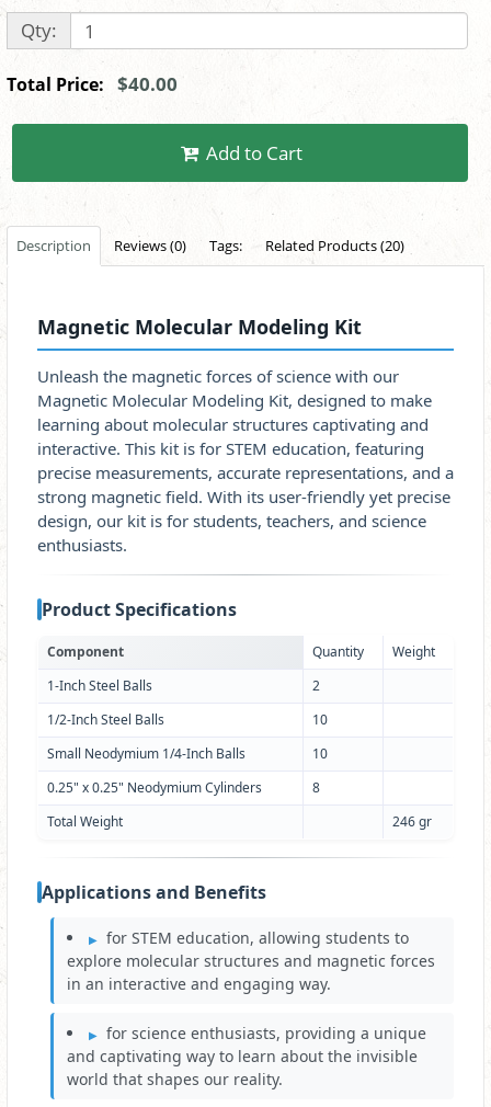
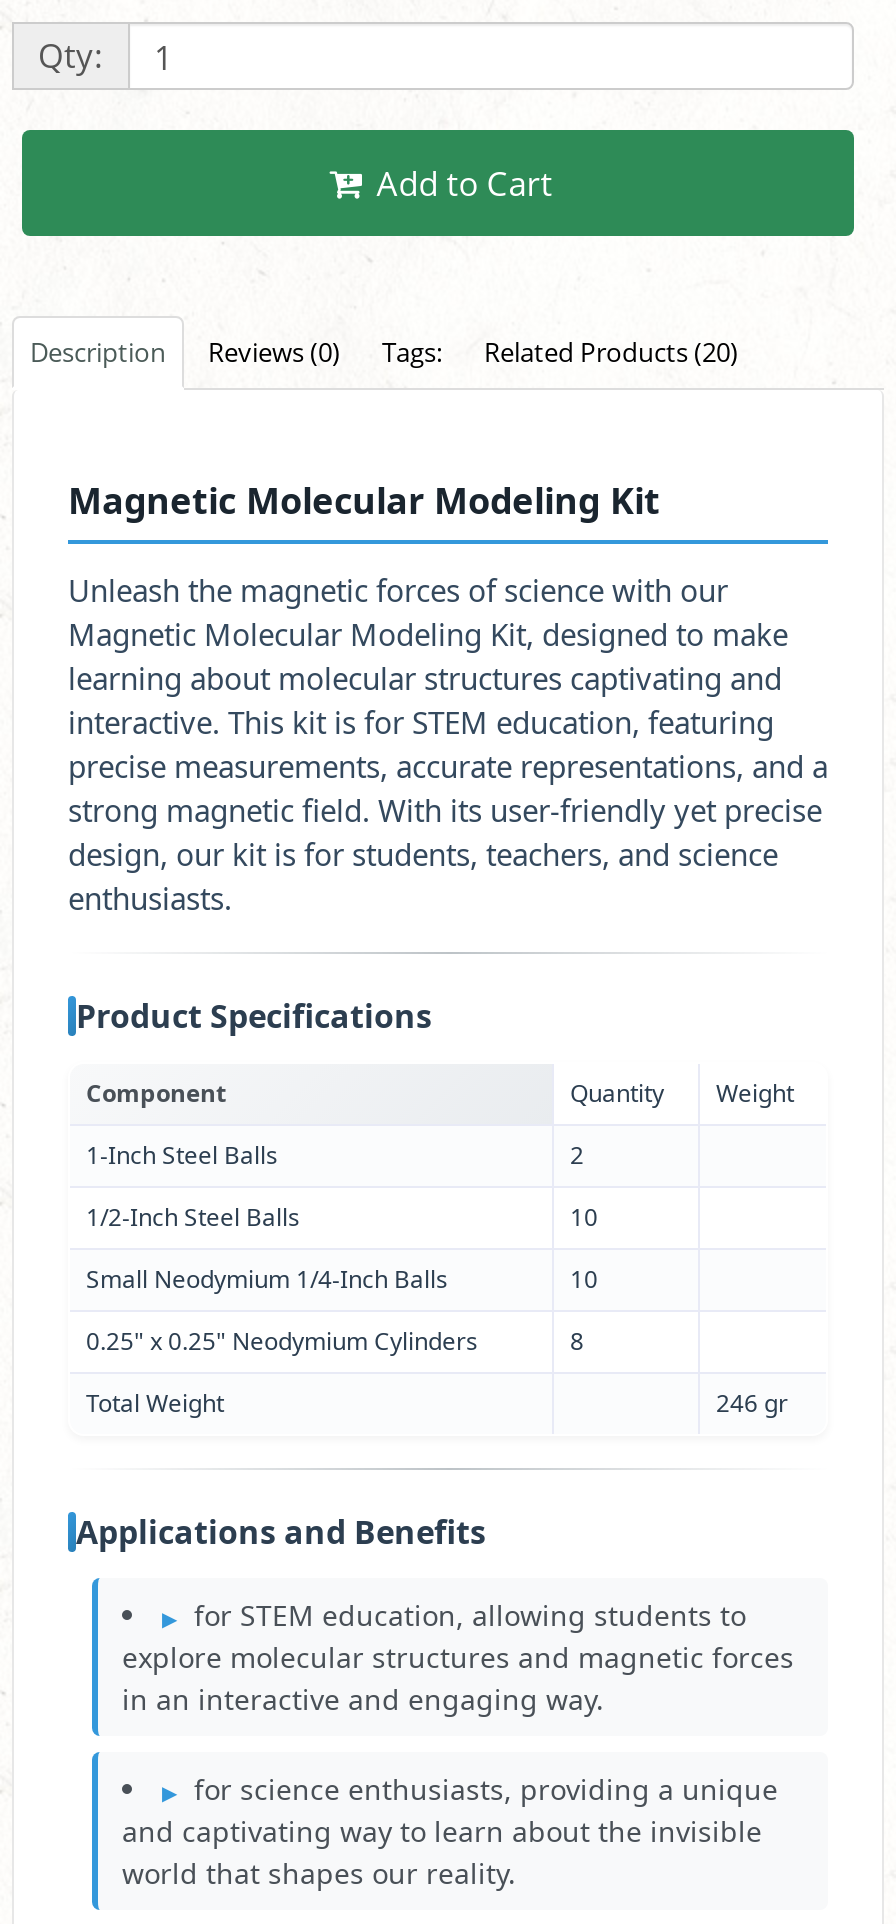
- Total Price: $40.00
